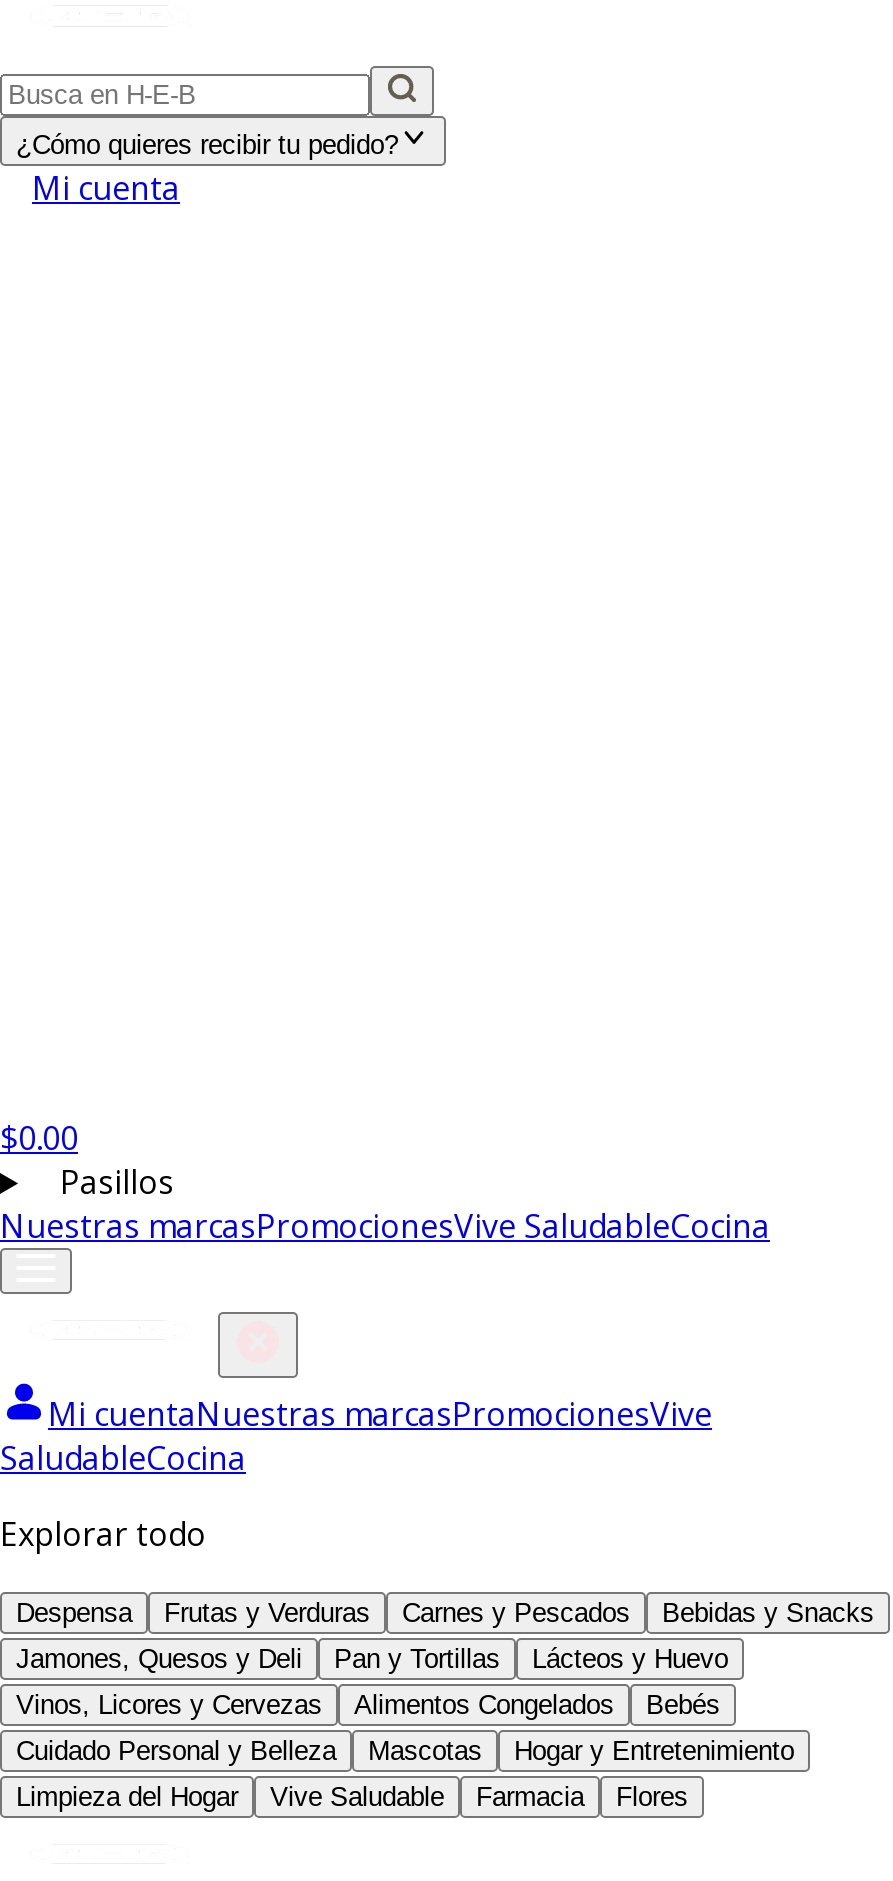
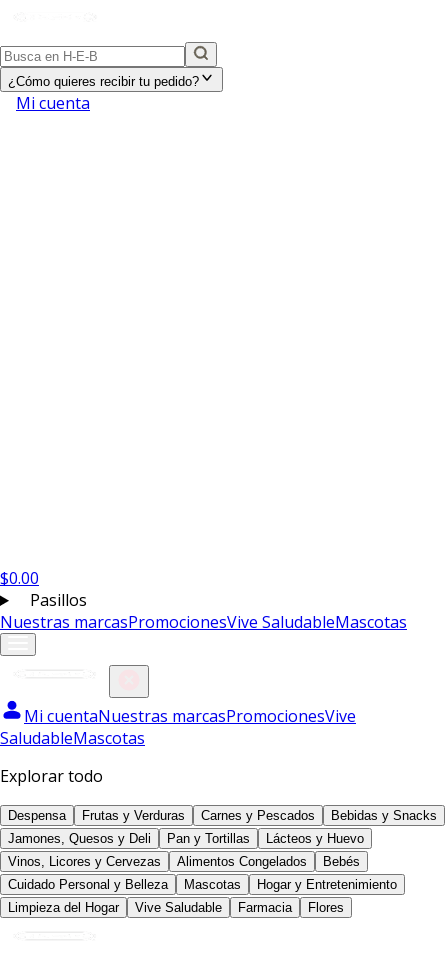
- Nuestras marcasPromocionesVive SaludableCocina
+ Nuestras marcasPromocionesVive SaludableMascotas

- SaludableCocina
+ SaludableMascotas
